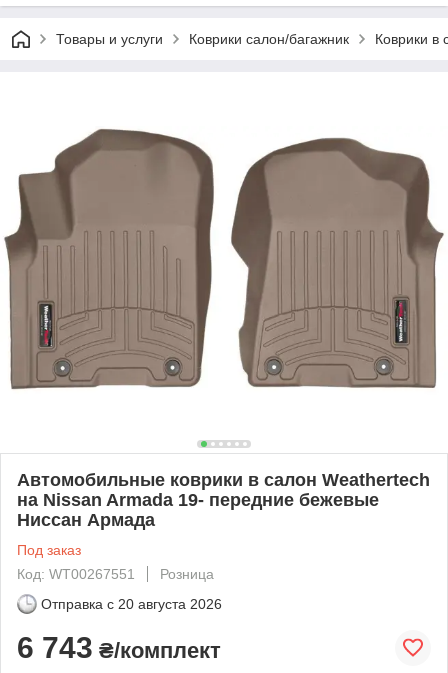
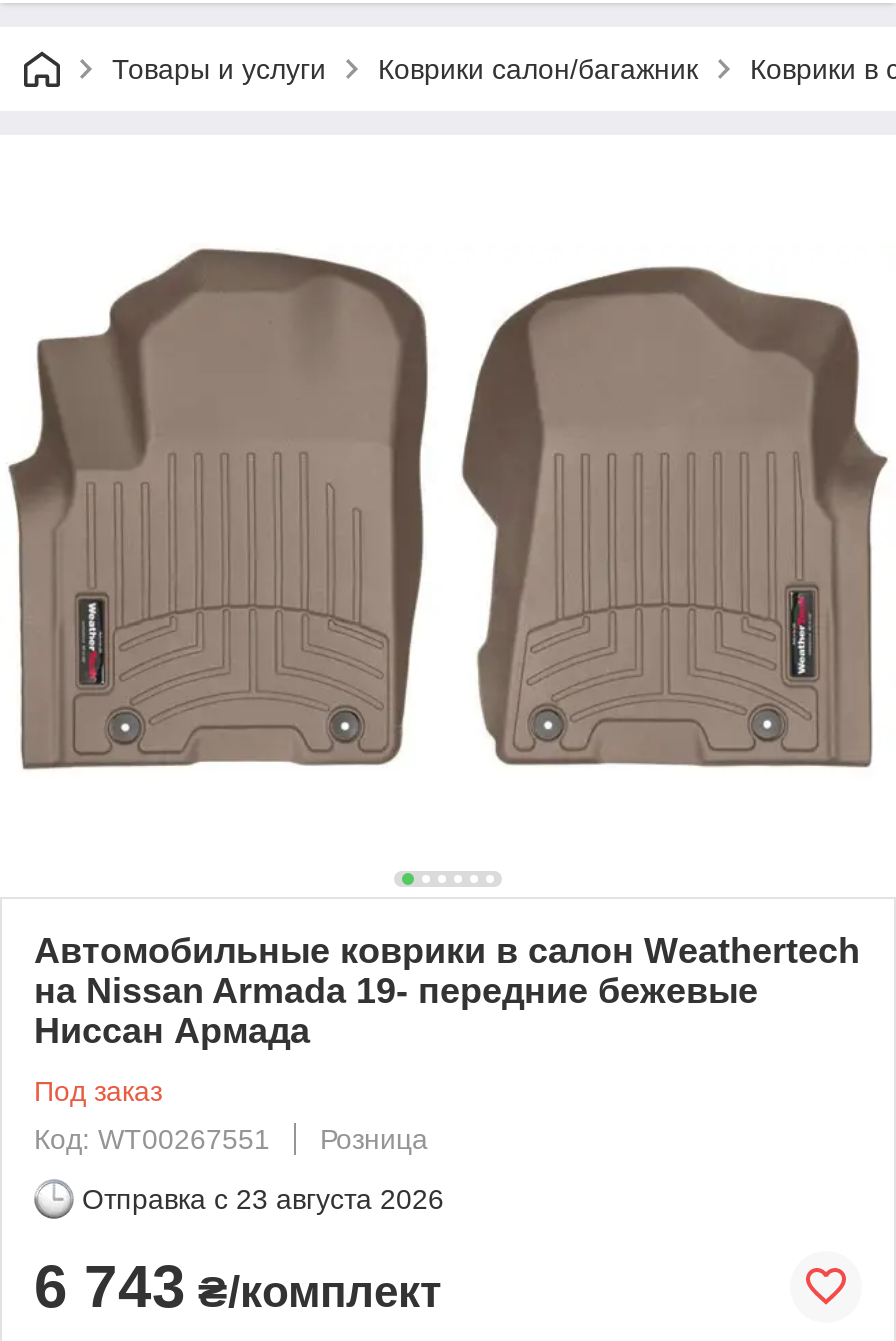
- Отправка с 20 августа 2026
+ Отправка с 23 августа 2026
